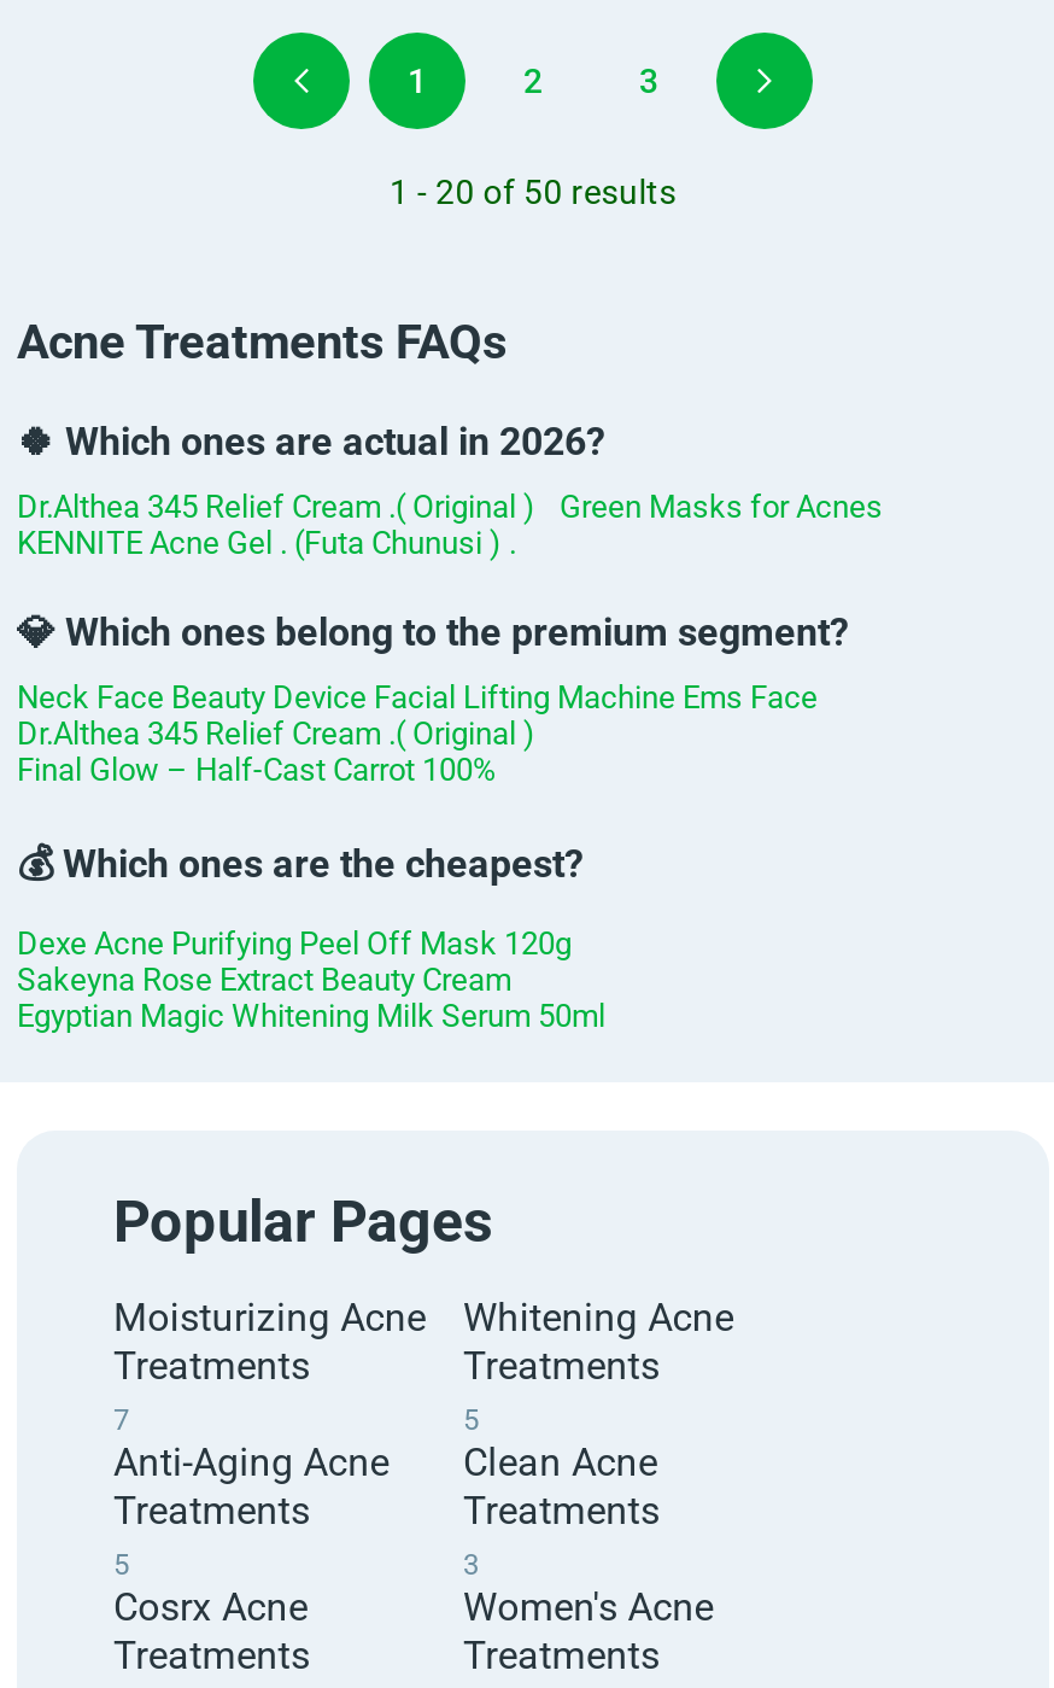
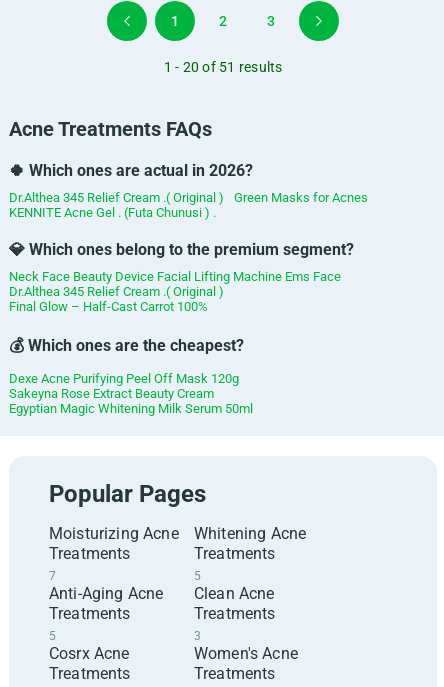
- 1 - 20 of 50 results
+ 1 - 20 of 51 results
